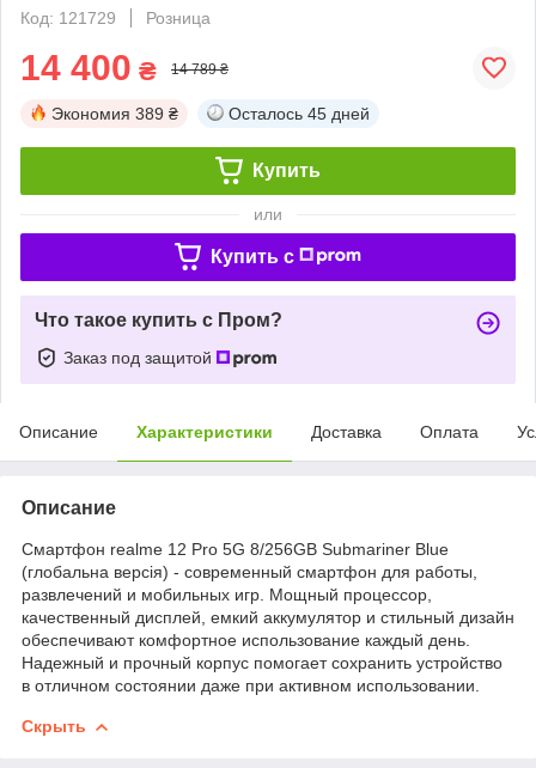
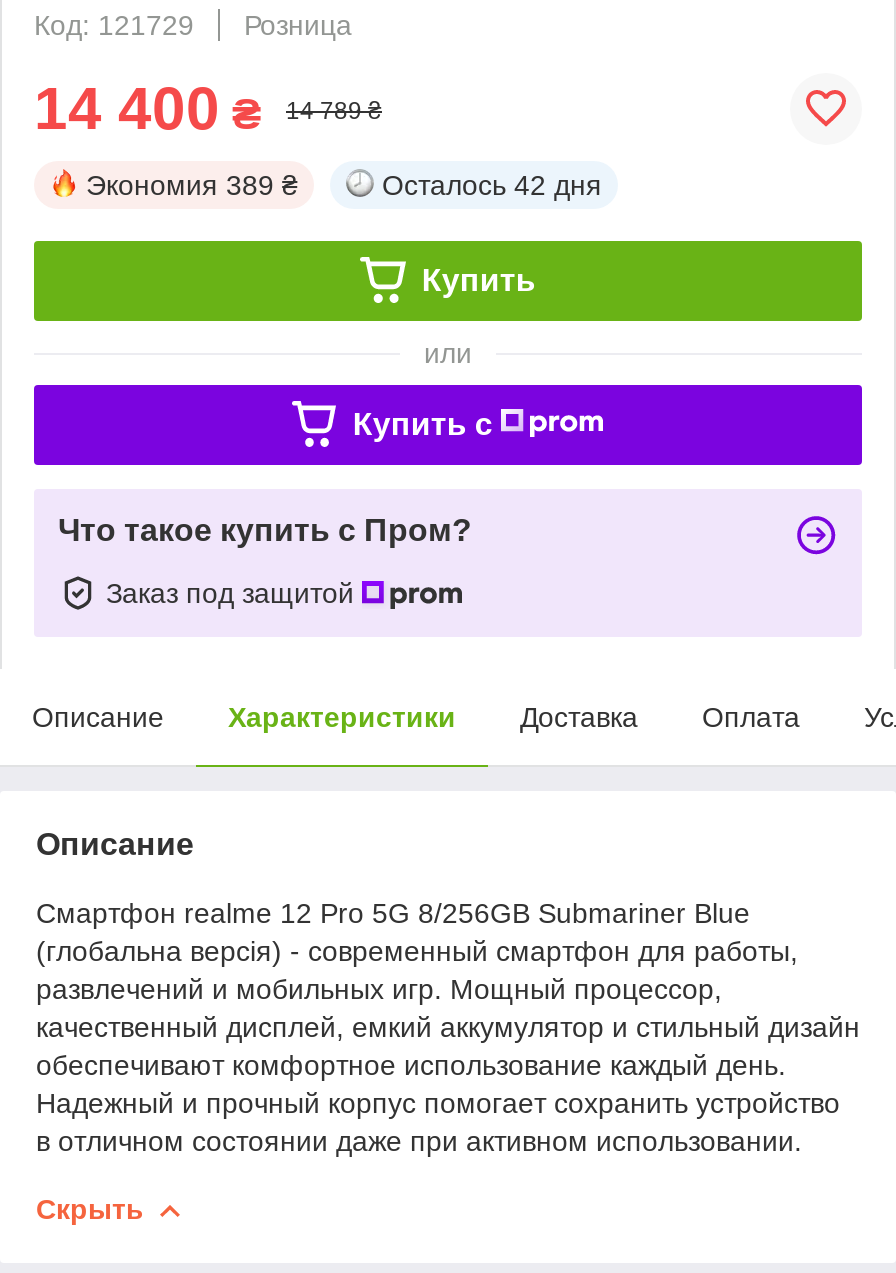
- Осталось 45 дней
+ Осталось 42 дня
